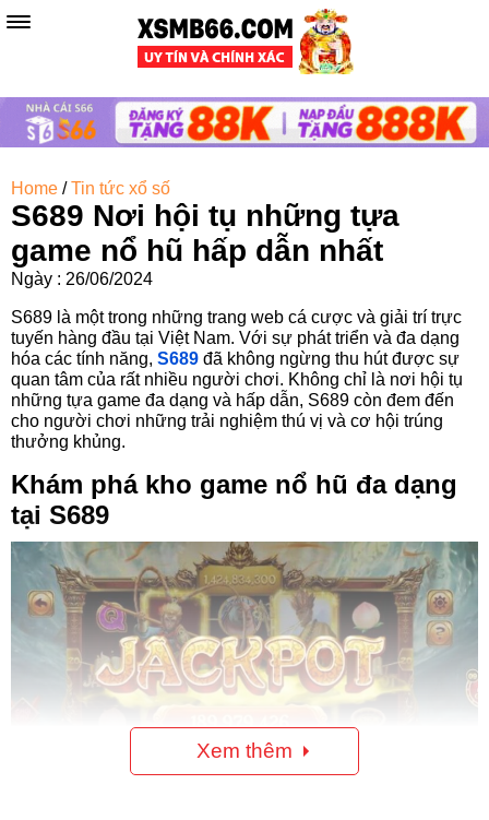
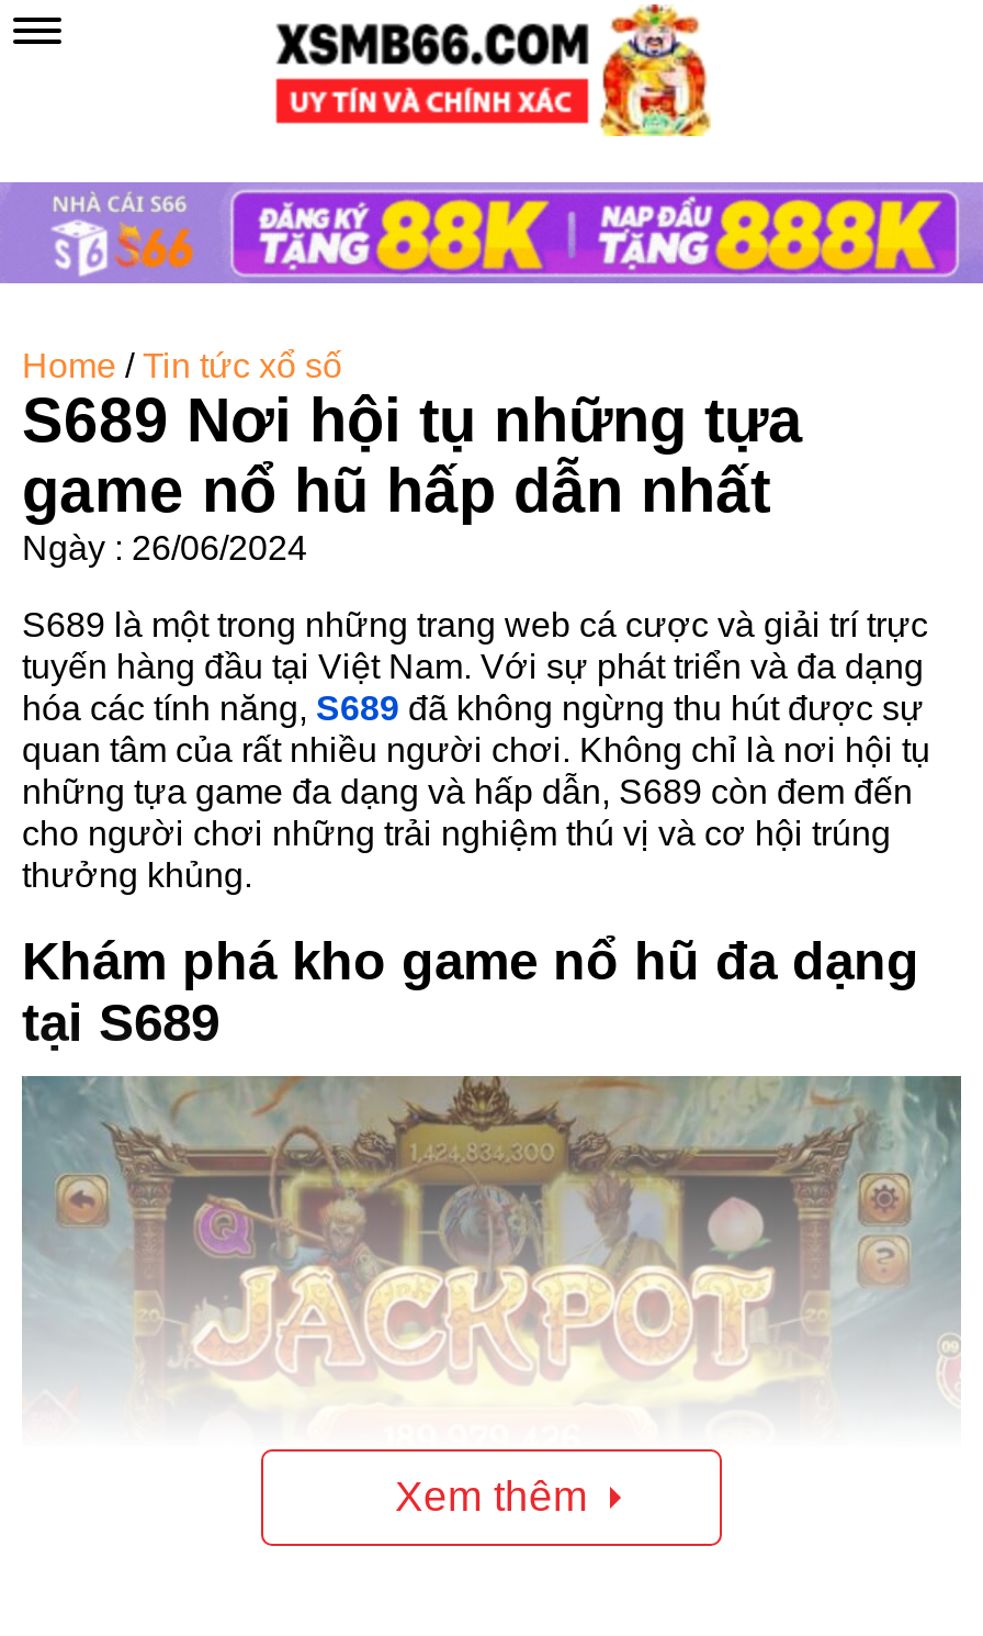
- [image]
+ [image]
